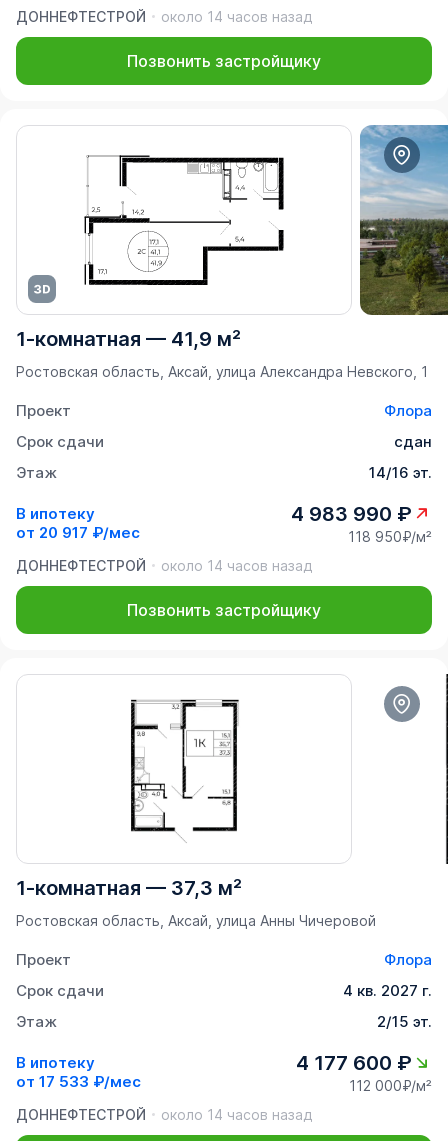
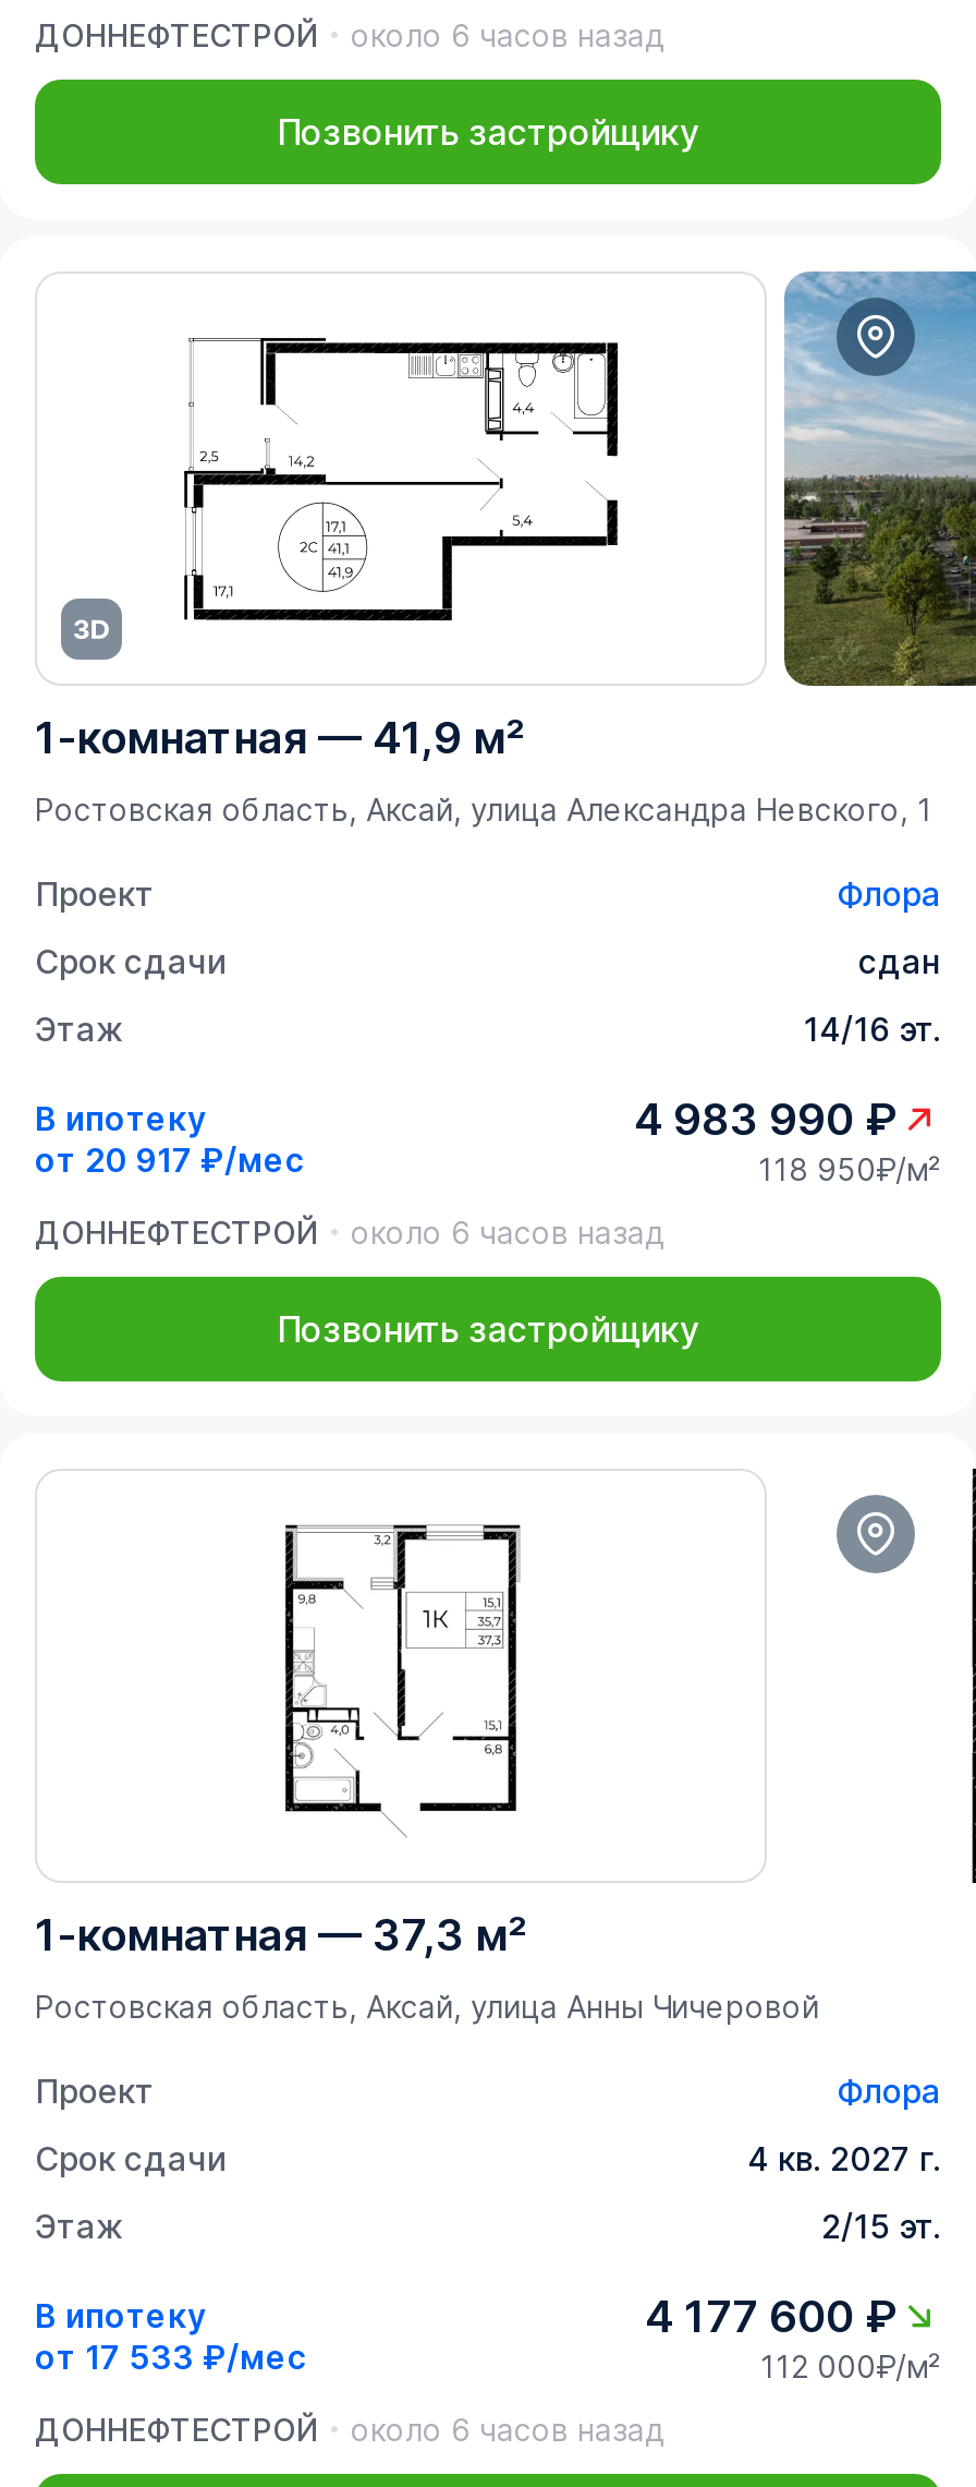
- около 14 часов назад
+ около 6 часов назад

- около 14 часов назад
+ около 6 часов назад

- около 14 часов назад
+ около 6 часов назад
